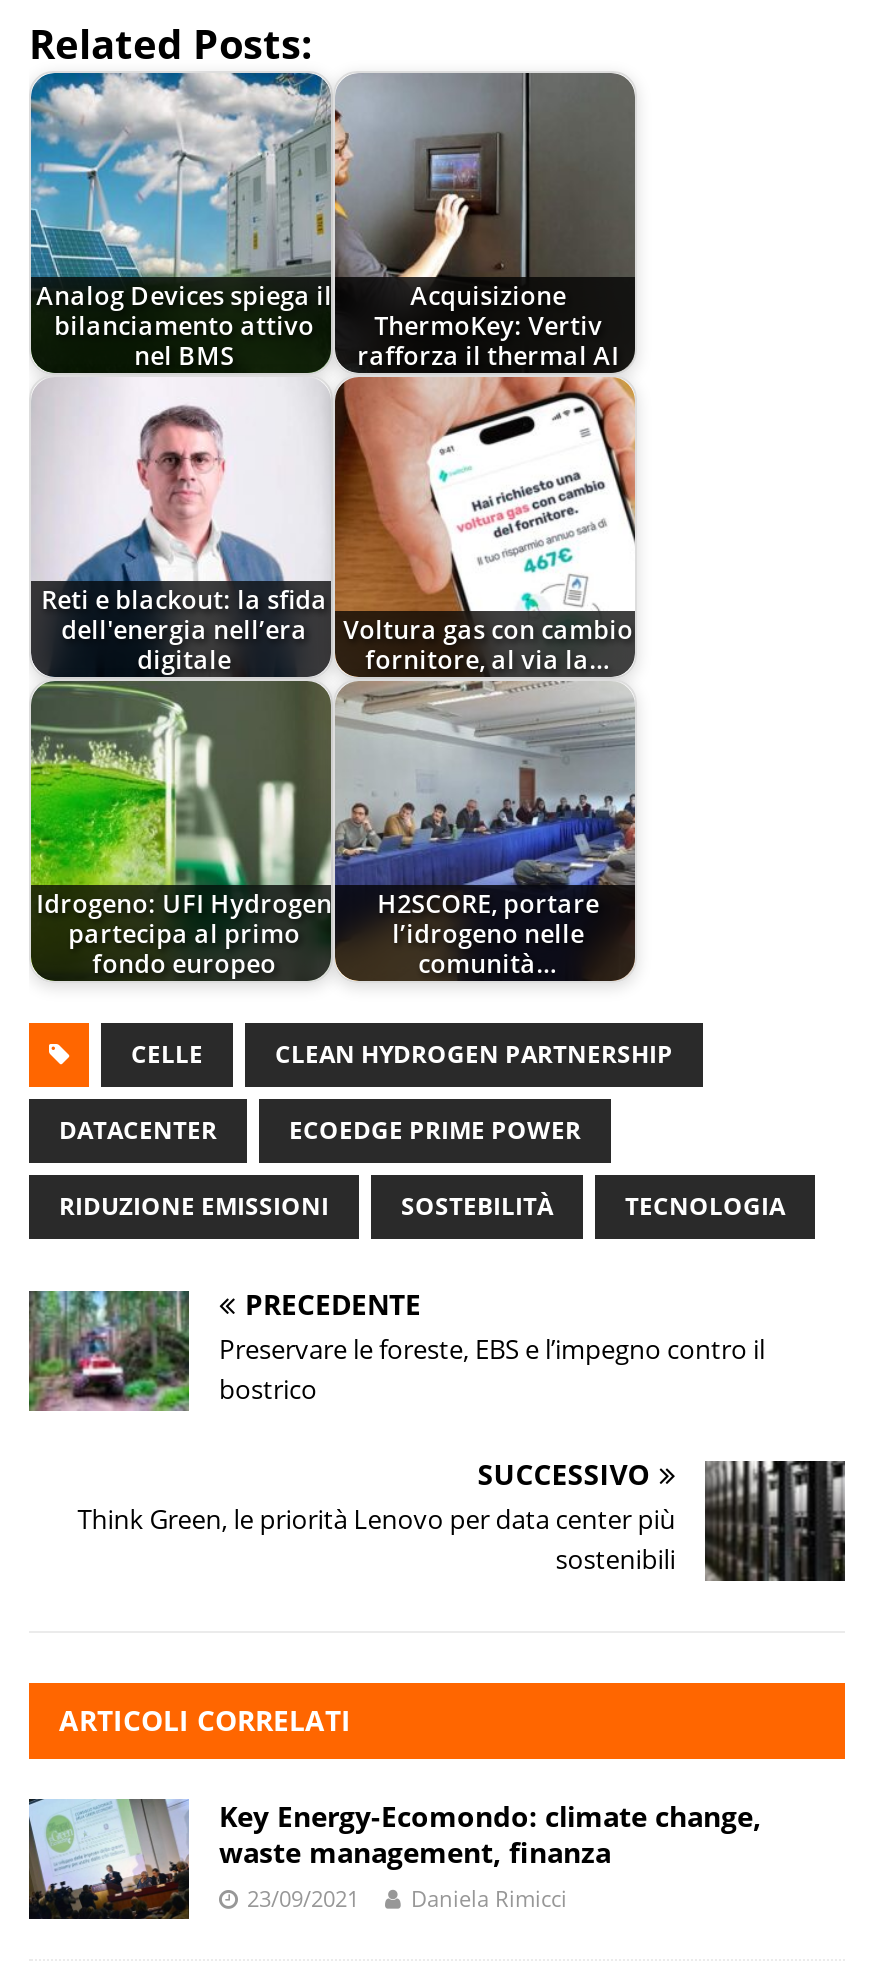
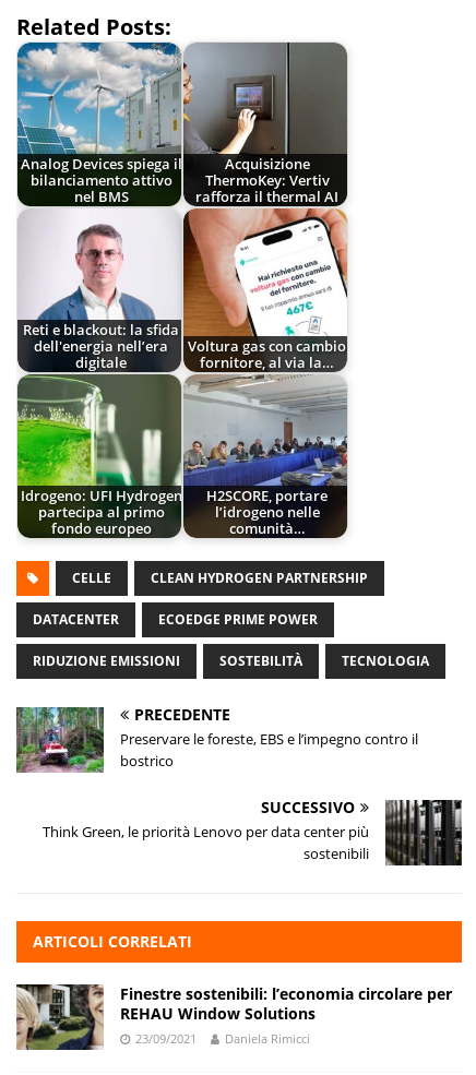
- [image]
- Key Energy-Ecomondo: climate change,
- waste management, finanza
+ [image]
+ Finestre sostenibili: l’economia circolare per
+ REHAU Window Solutions
